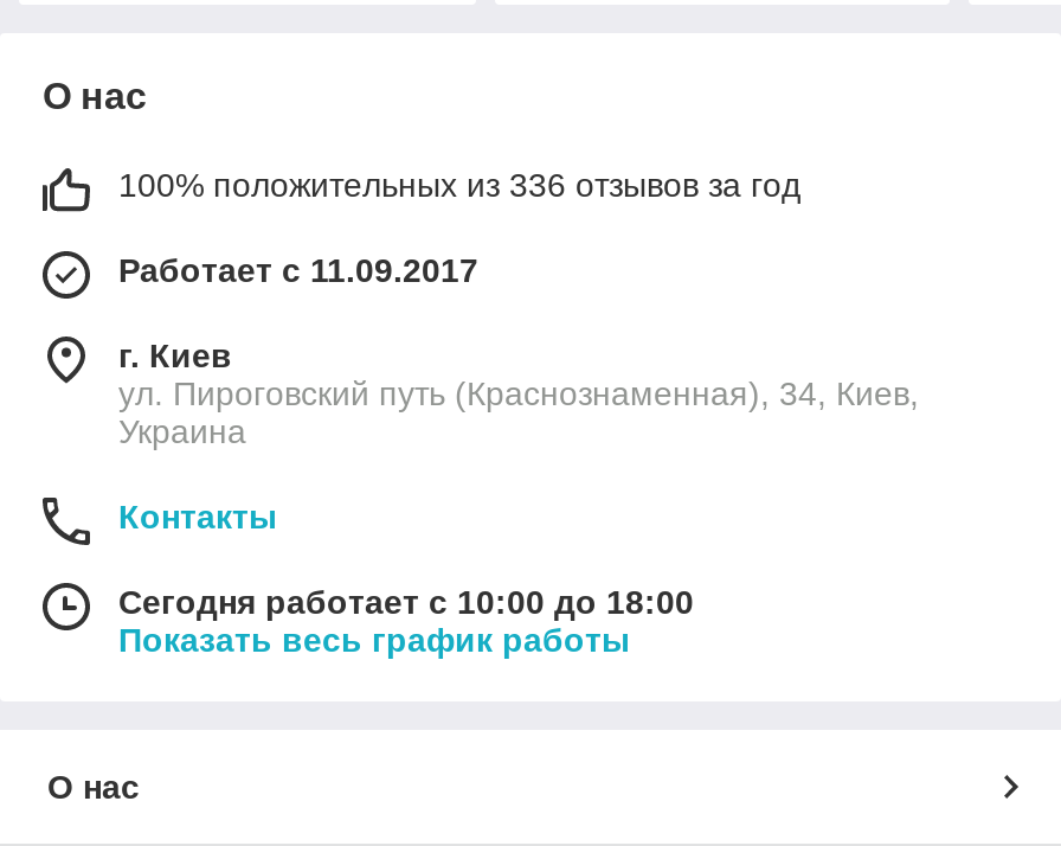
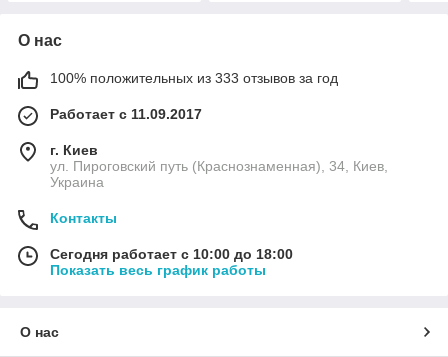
- 100% положительных из 336 отзывов за год
+ 100% положительных из 333 отзывов за год
